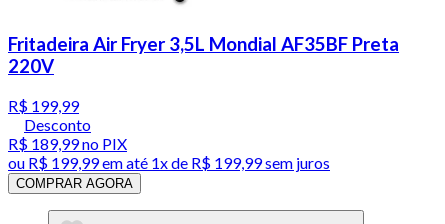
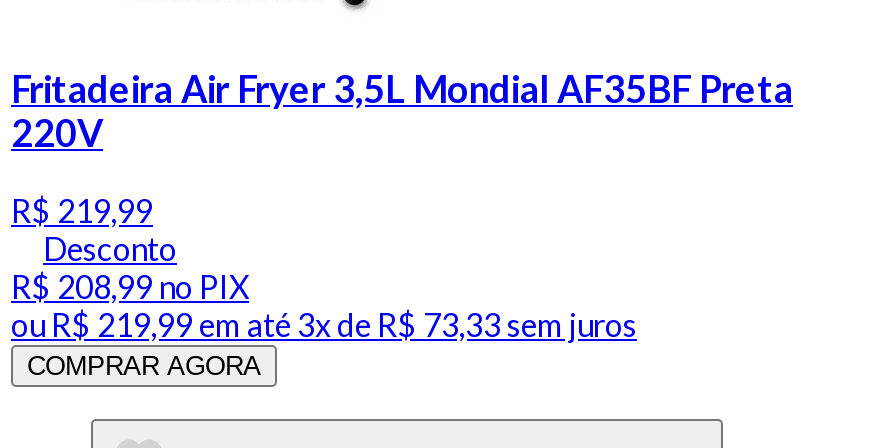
- R$ 199,99
+ R$ 219,99

- R$ 189,99 no PIX
+ R$ 208,99 no PIX

- ou R$ 199,99 em até 1x de R$ 199,99 sem juros
+ ou R$ 219,99 em até 3x de R$ 73,33 sem juros
